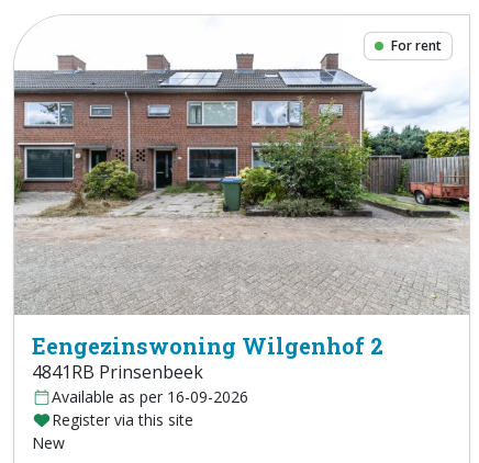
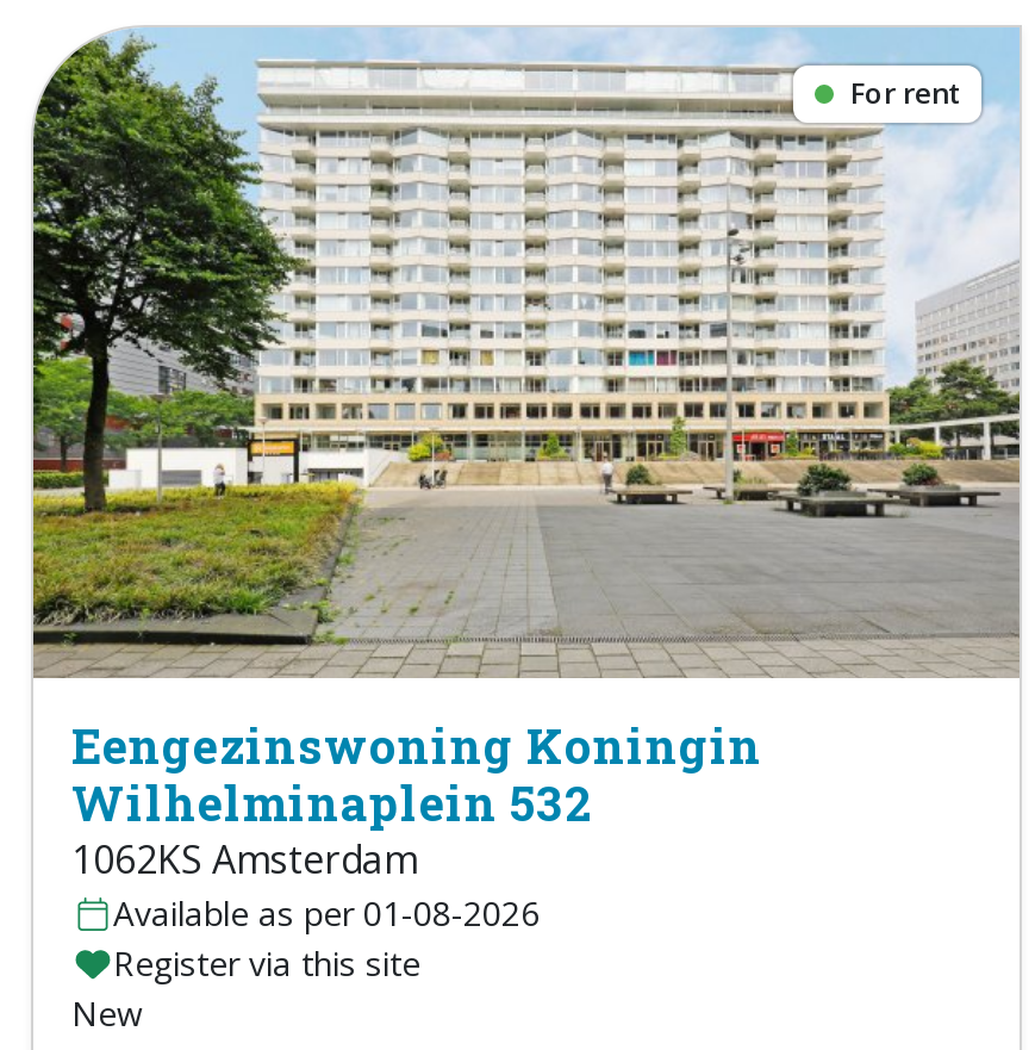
- [image]
- Eengezinswoning Wilgenhof 2
- 4841RB Prinsenbeek
- Available as per 16-09-2026
+ [image]
+ Eengezinswoning Koningin
+ Wilhelminaplein 532
+ 1062KS Amsterdam
+ Available as per 01-08-2026
